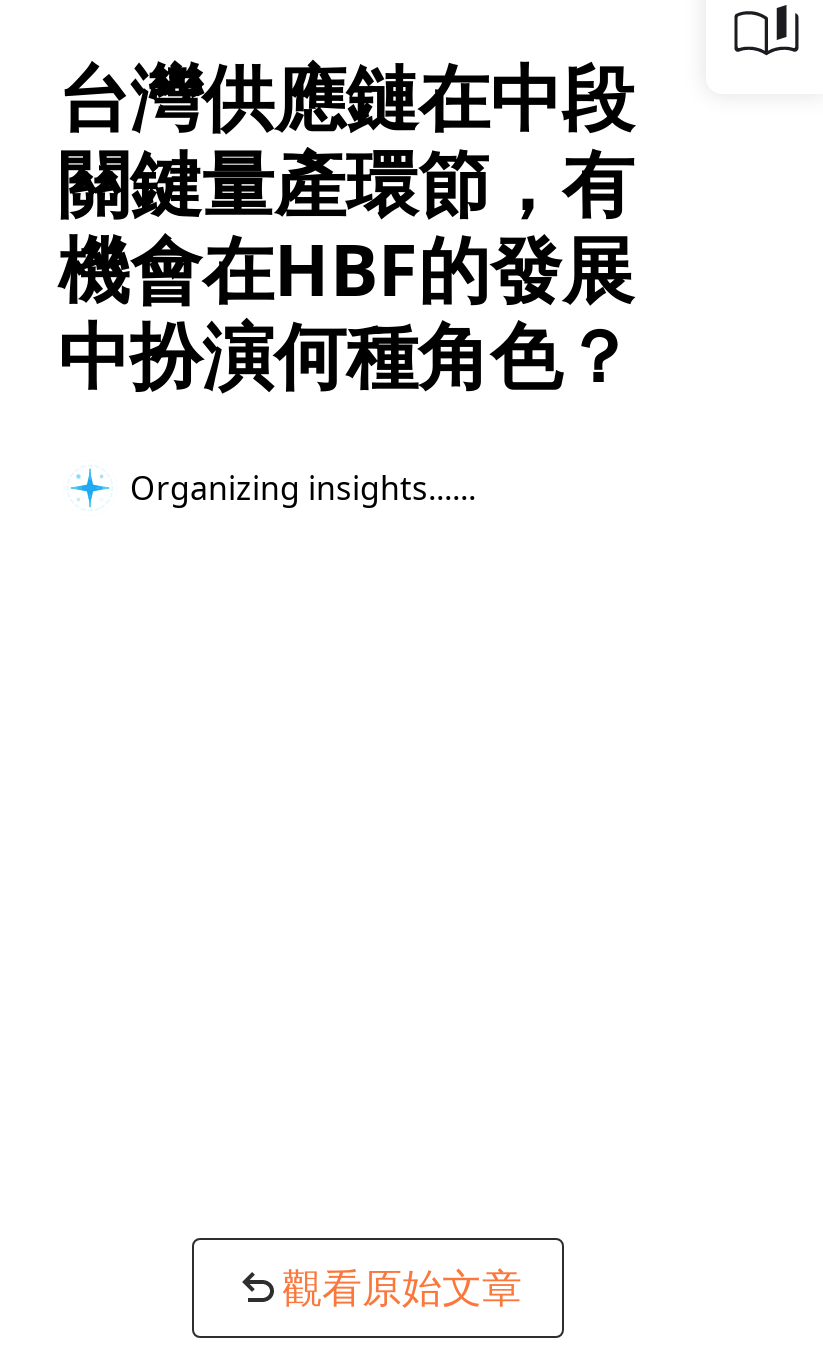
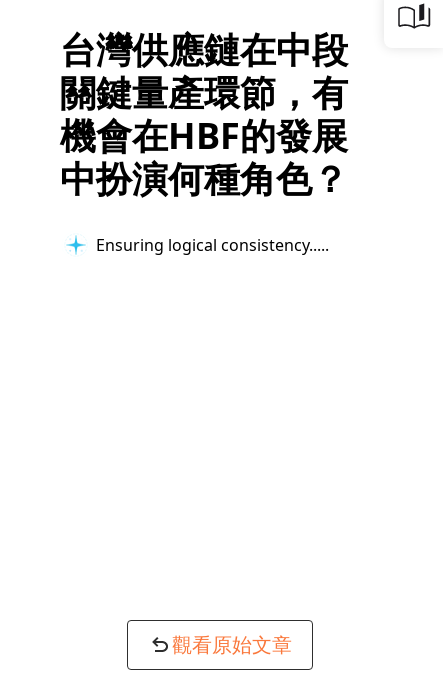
- Organizing insights...
+ Ensuring logical consistency...
